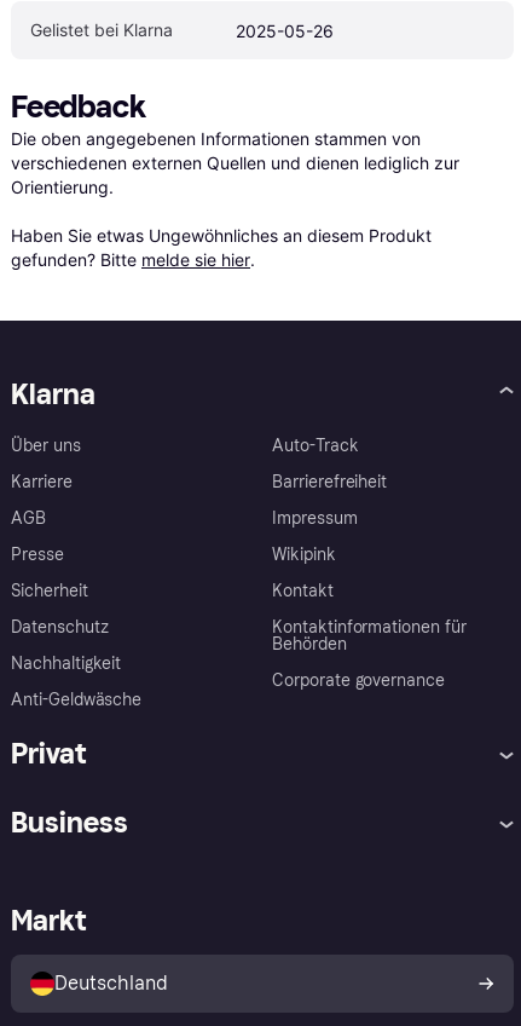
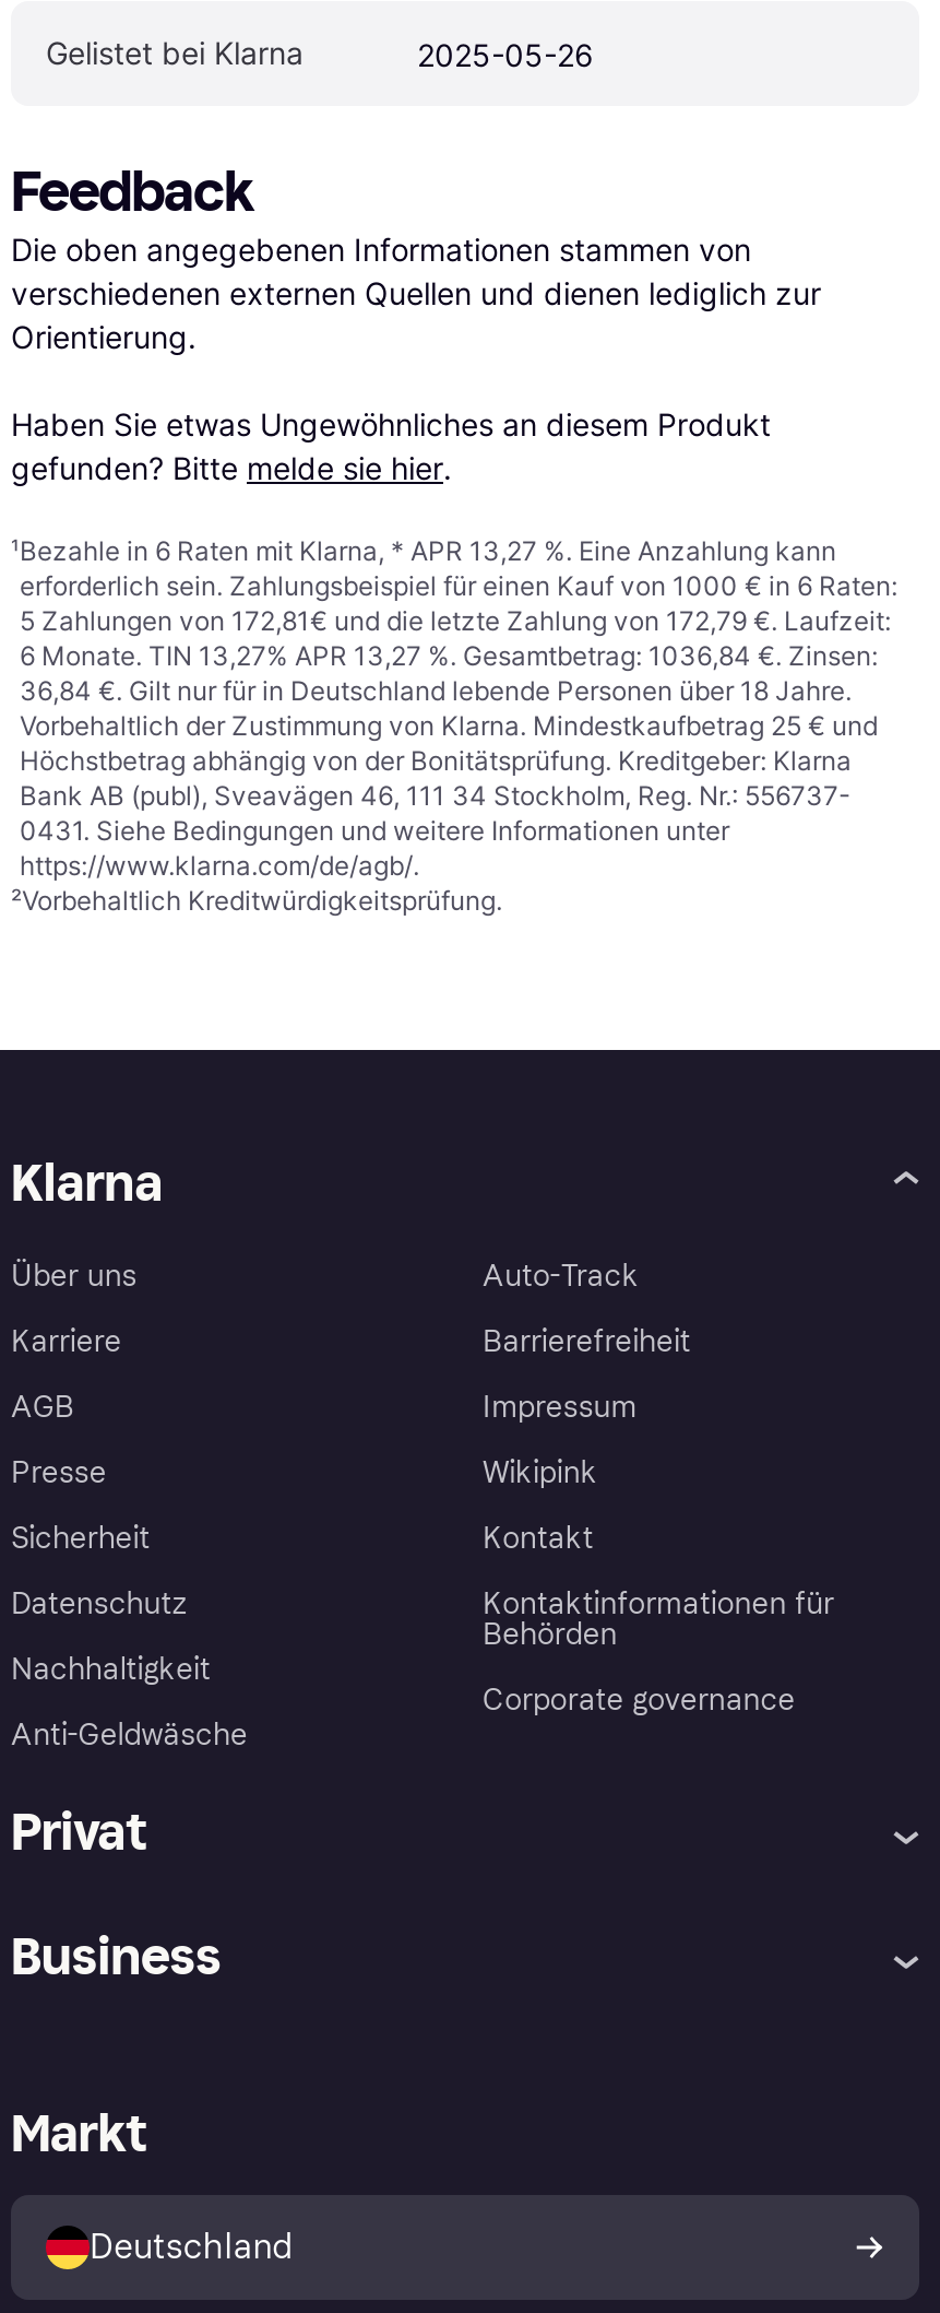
+ ¹Bezahle in 6 Raten mit Klarna, * APR 13,27 %. Eine Anzahlung kann
+ erforderlich sein. Zahlungsbeispiel für einen Kauf von 1000 € in 6 Raten:
+ 5 Zahlungen von 172,81€ und die letzte Zahlung von 172,79 €. Laufzeit:
+ 6 Monate. TIN 13,27% APR 13,27 %. Gesamtbetrag: 1036,84 €. Zinsen:
+ 36,84 €. Gilt nur für in Deutschland lebende Personen über 18 Jahre.
+ Vorbehaltlich der Zustimmung von Klarna. Mindestkaufbetrag 25 € und
+ Höchstbetrag abhängig von der Bonitätsprüfung. Kreditgeber: Klarna
+ Bank AB (publ), Sveavägen 46, 111 34 Stockholm, Reg. Nr.: 556737-
+ 0431. Siehe Bedingungen und weitere Informationen unter
+ https://www.klarna.com/de/agb/.
+ ²Vorbehaltlich Kreditwürdigkeitsprüfung.
